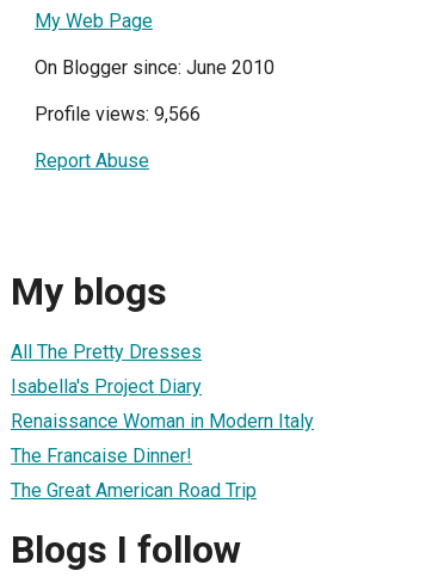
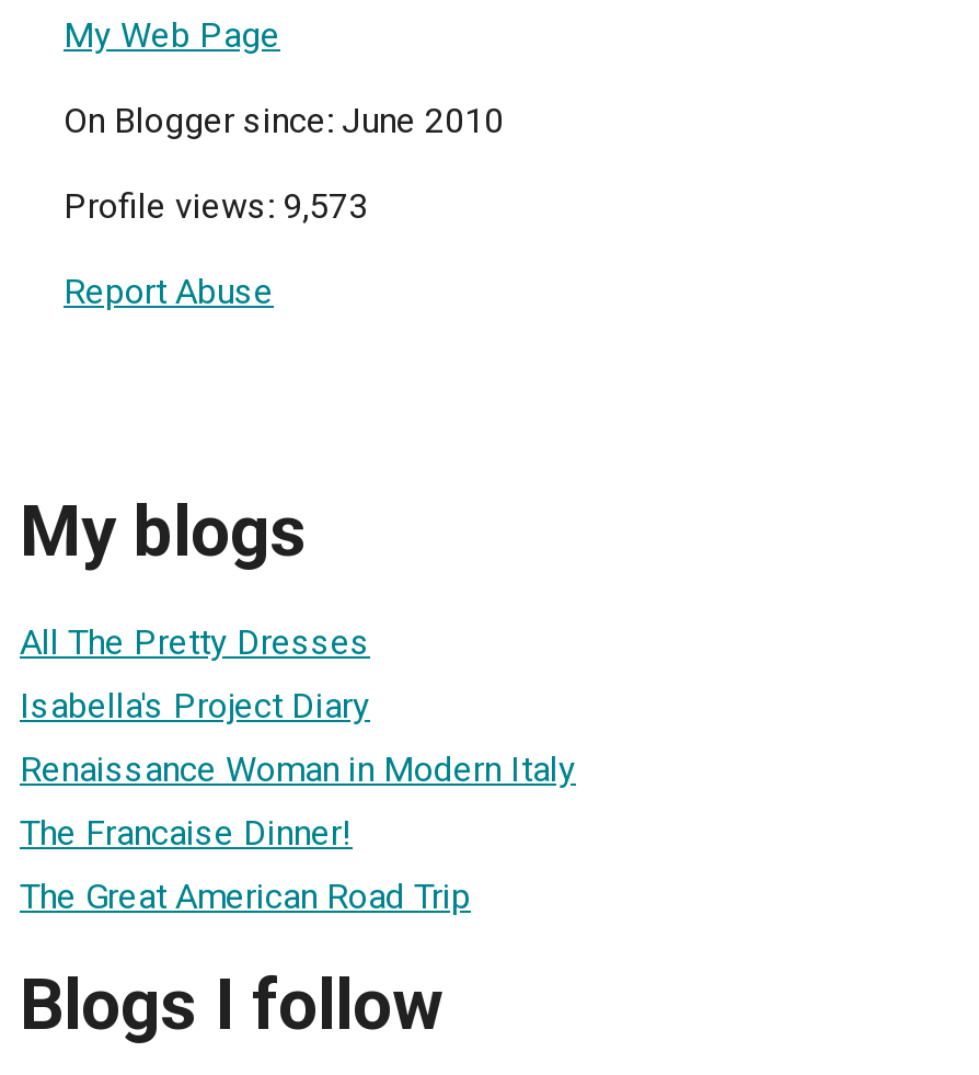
- Profile views: 9,566
+ Profile views: 9,573
